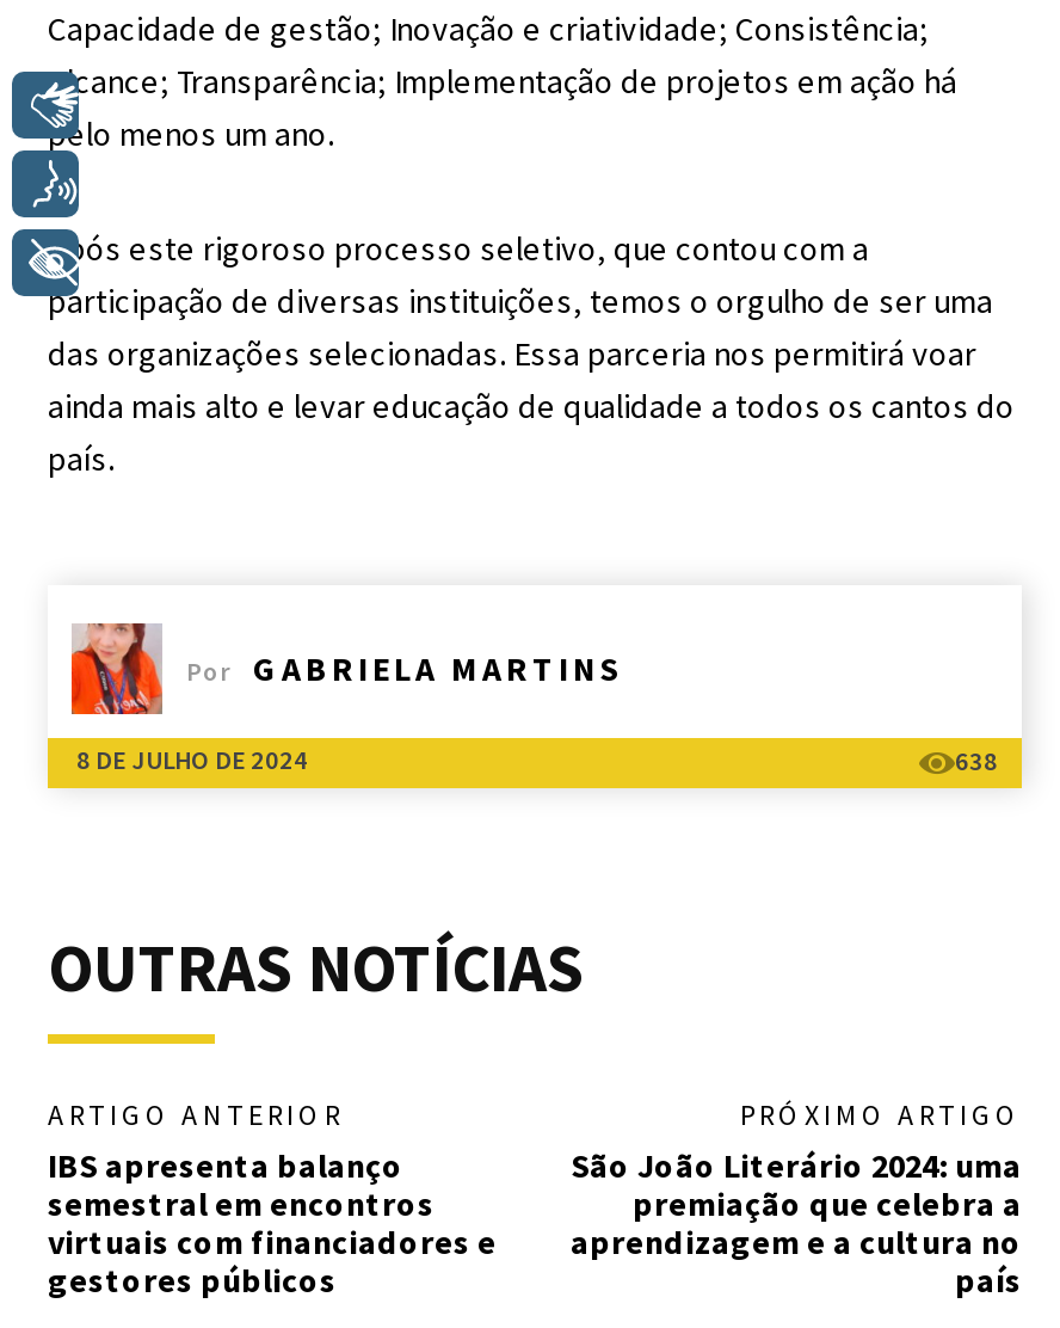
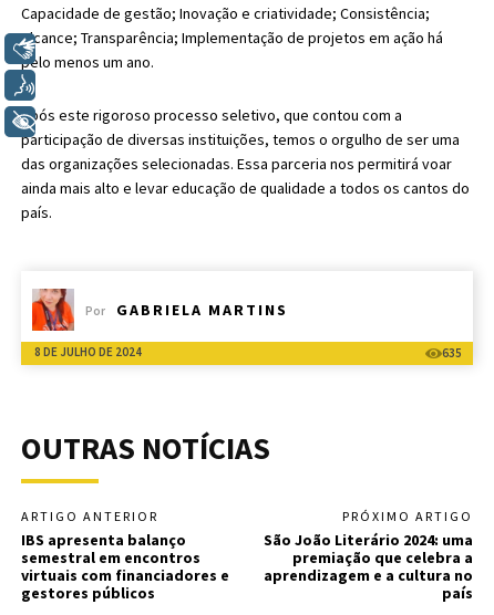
- 638
+ 635
